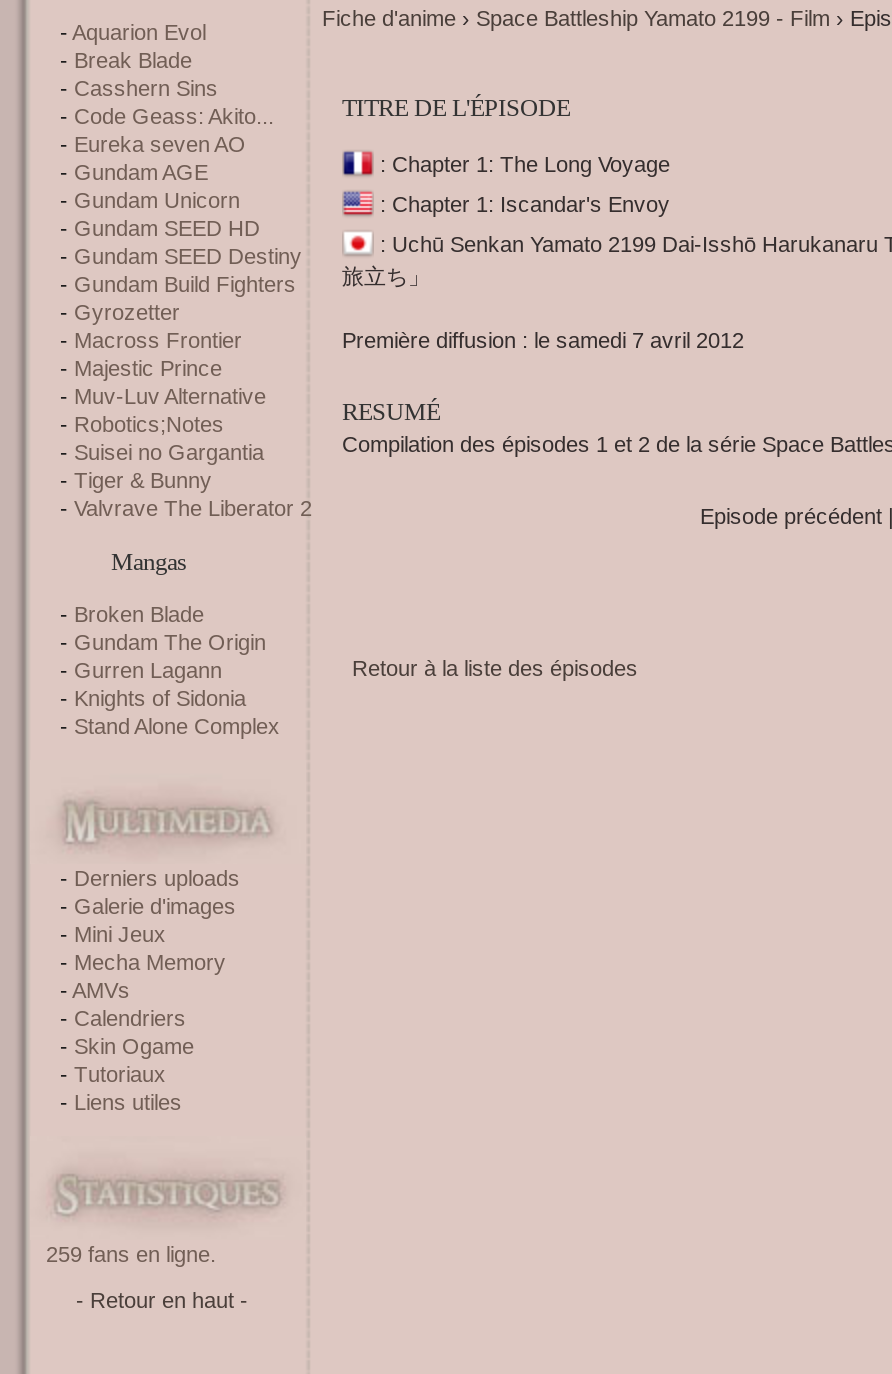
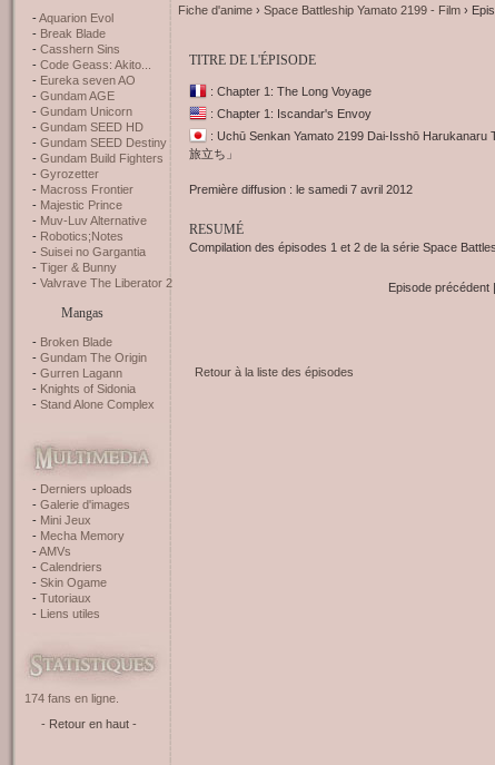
- 259 fans en ligne.
+ 174 fans en ligne.
